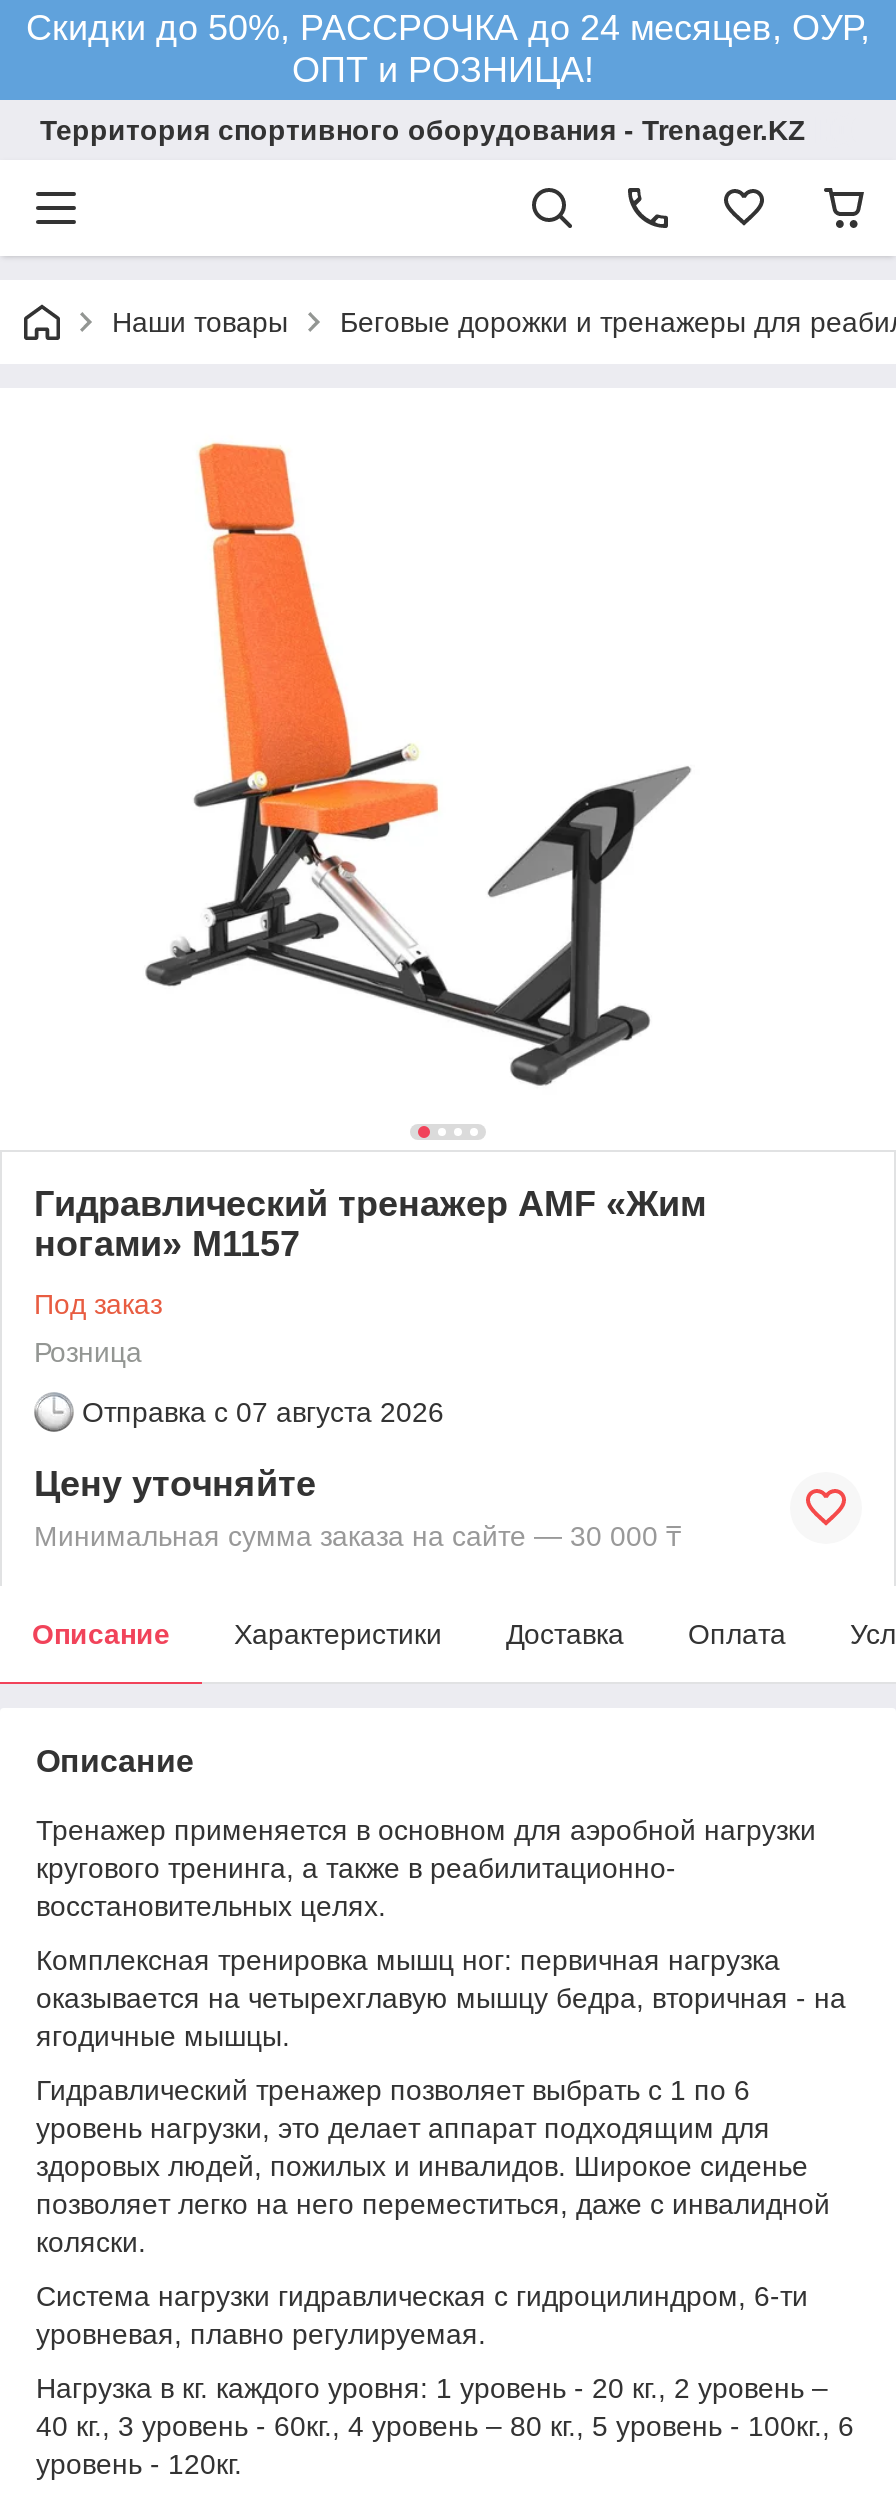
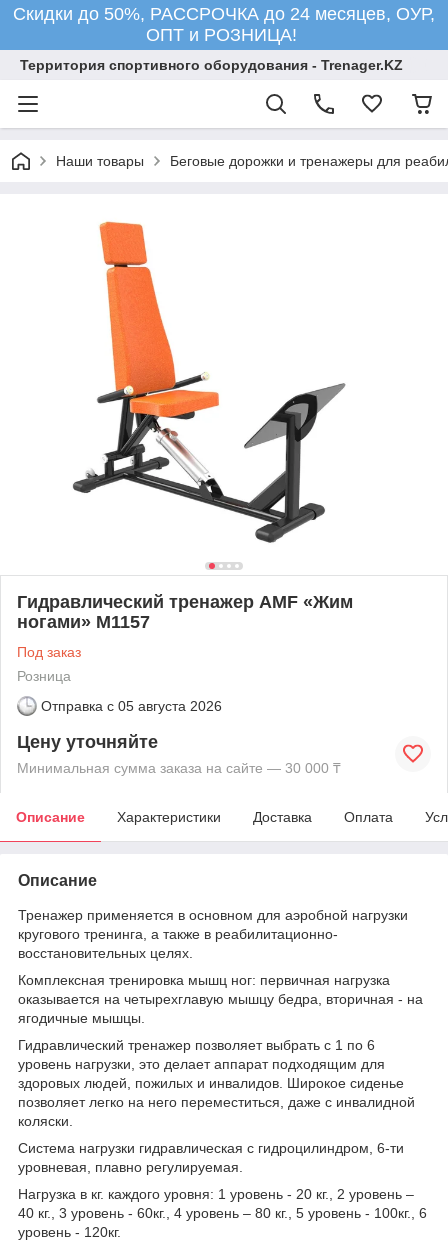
- Отправка с 07 августа 2026
+ Отправка с 05 августа 2026
